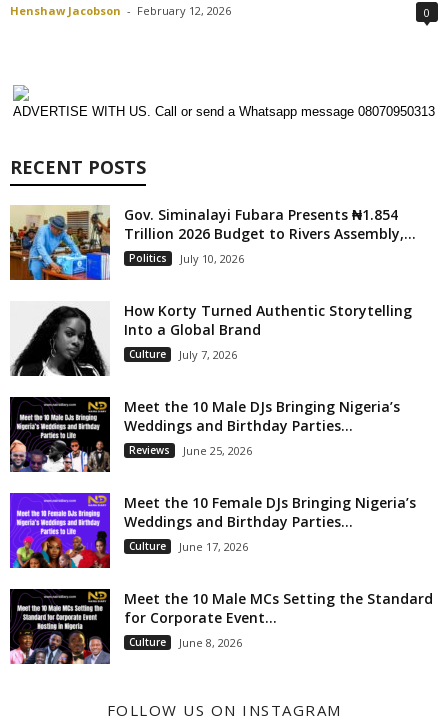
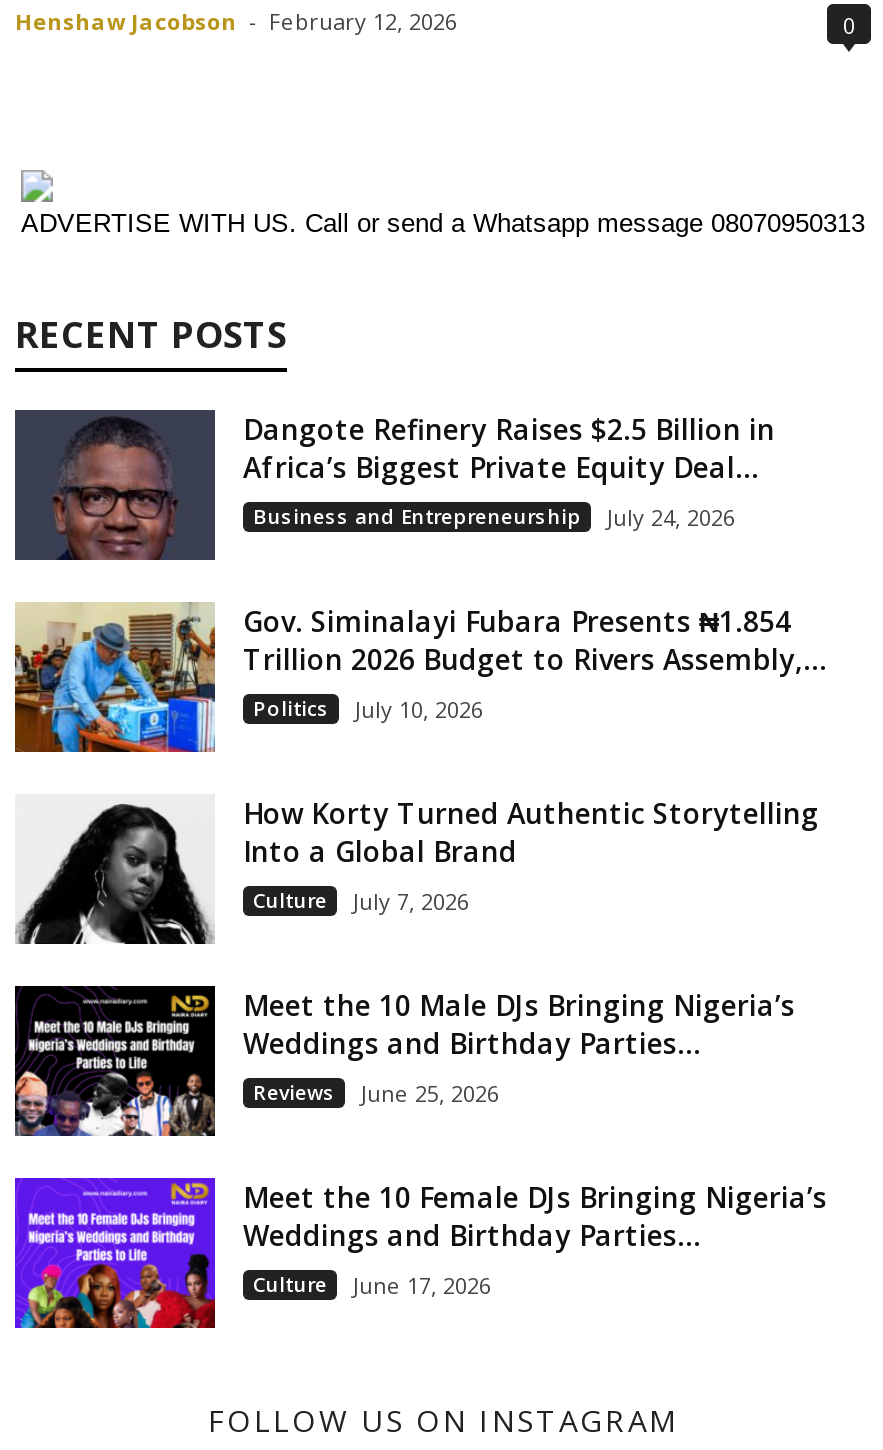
+ [image]
+ Dangote Refinery Raises $2.5 Billion in
+ Africa’s Biggest Private Equity Deal...
+ Business and Entrepreneurship
+ July 24, 2026

moved down: [image] | Gov. Siminalayi Fubara Presents ₦1.854 | Trillion 2026 Budget to Rivers Assembly,... | ... | Culture | June 17, 2026

- [image]
- Meet the 10 Male MCs Setting the Standard
- for Corporate Event...
- Culture
- June 8, 2026
